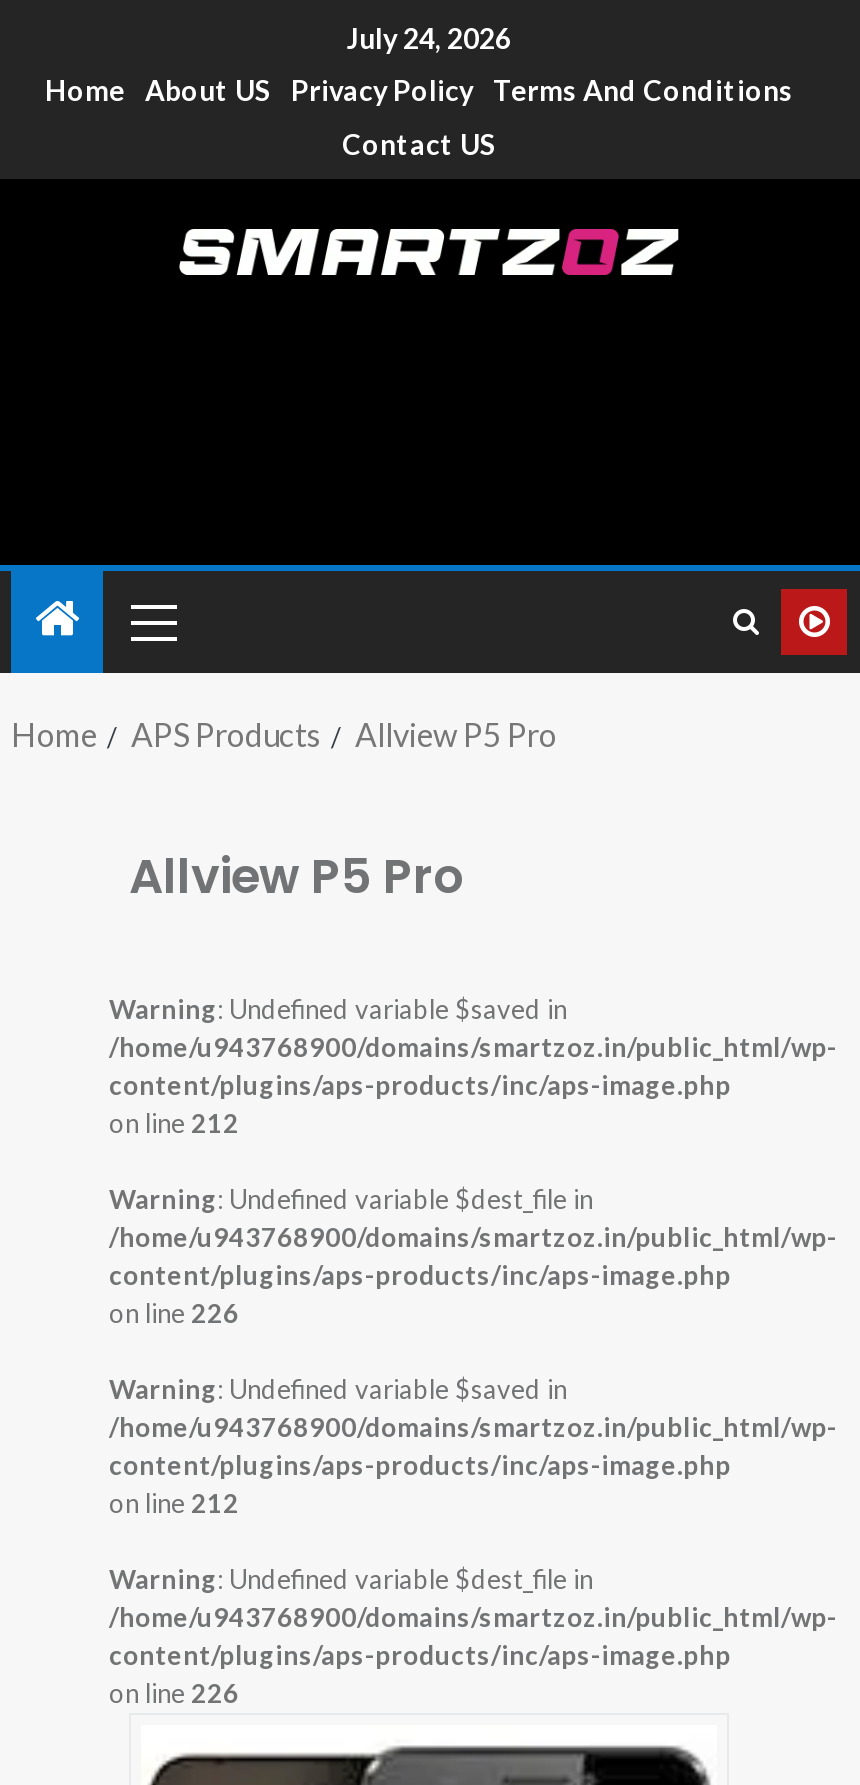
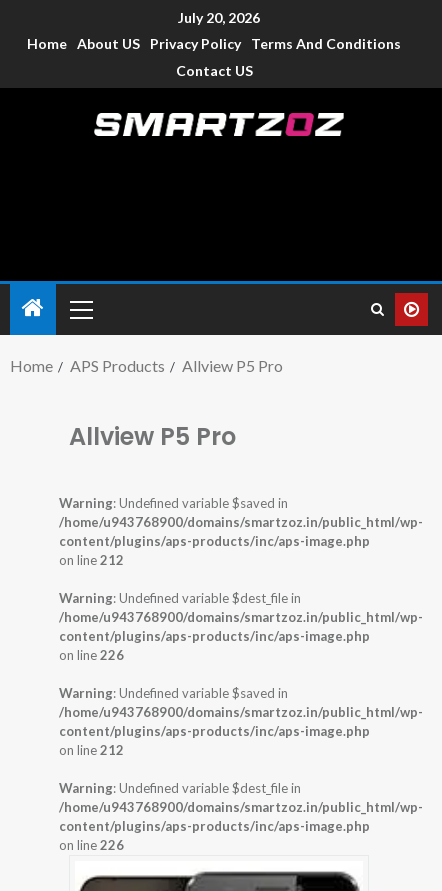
- July 24, 2026
+ July 20, 2026
